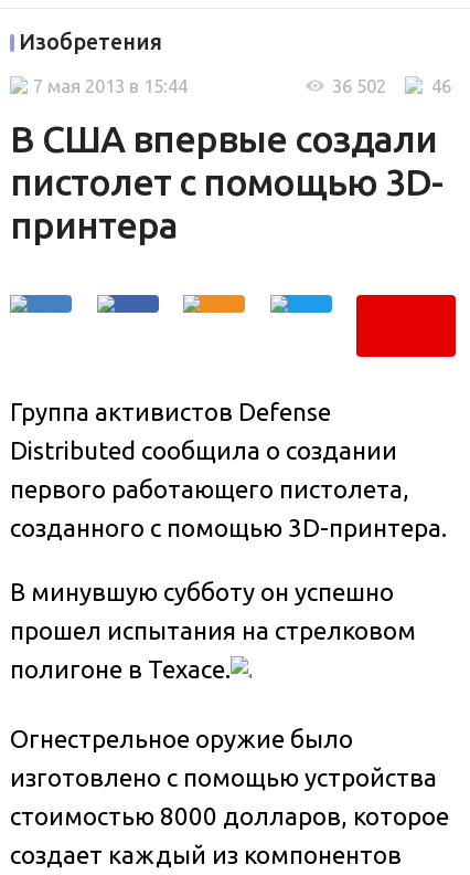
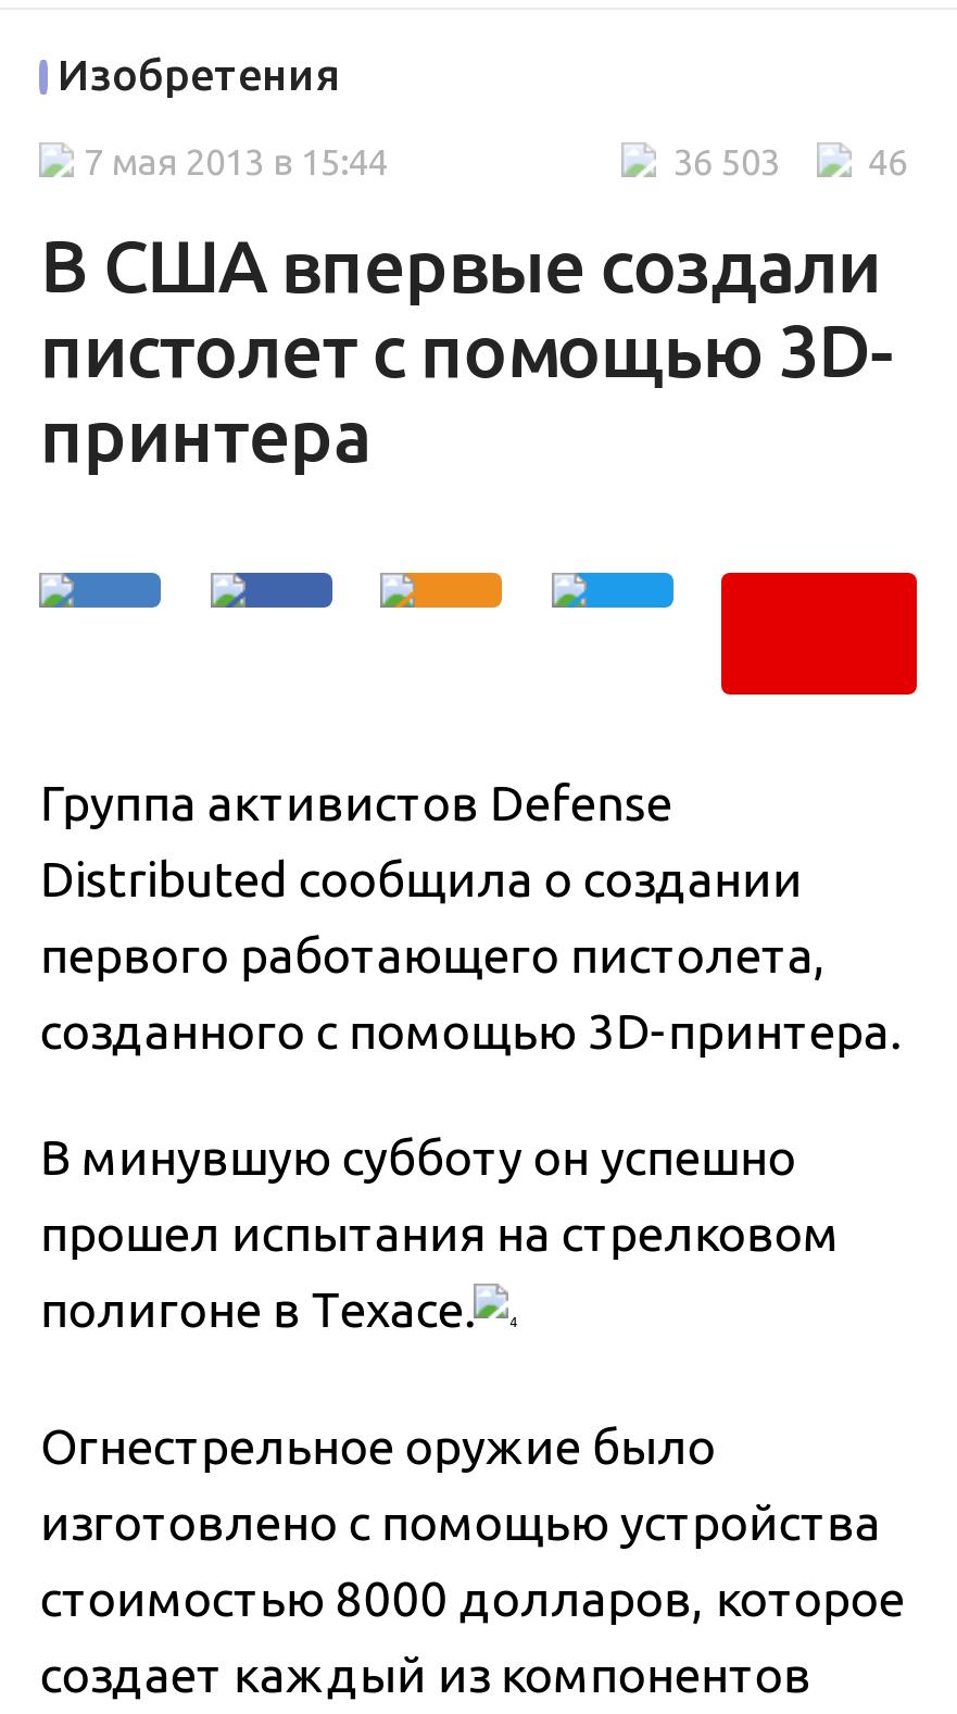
- 36 502
+ 36 503
